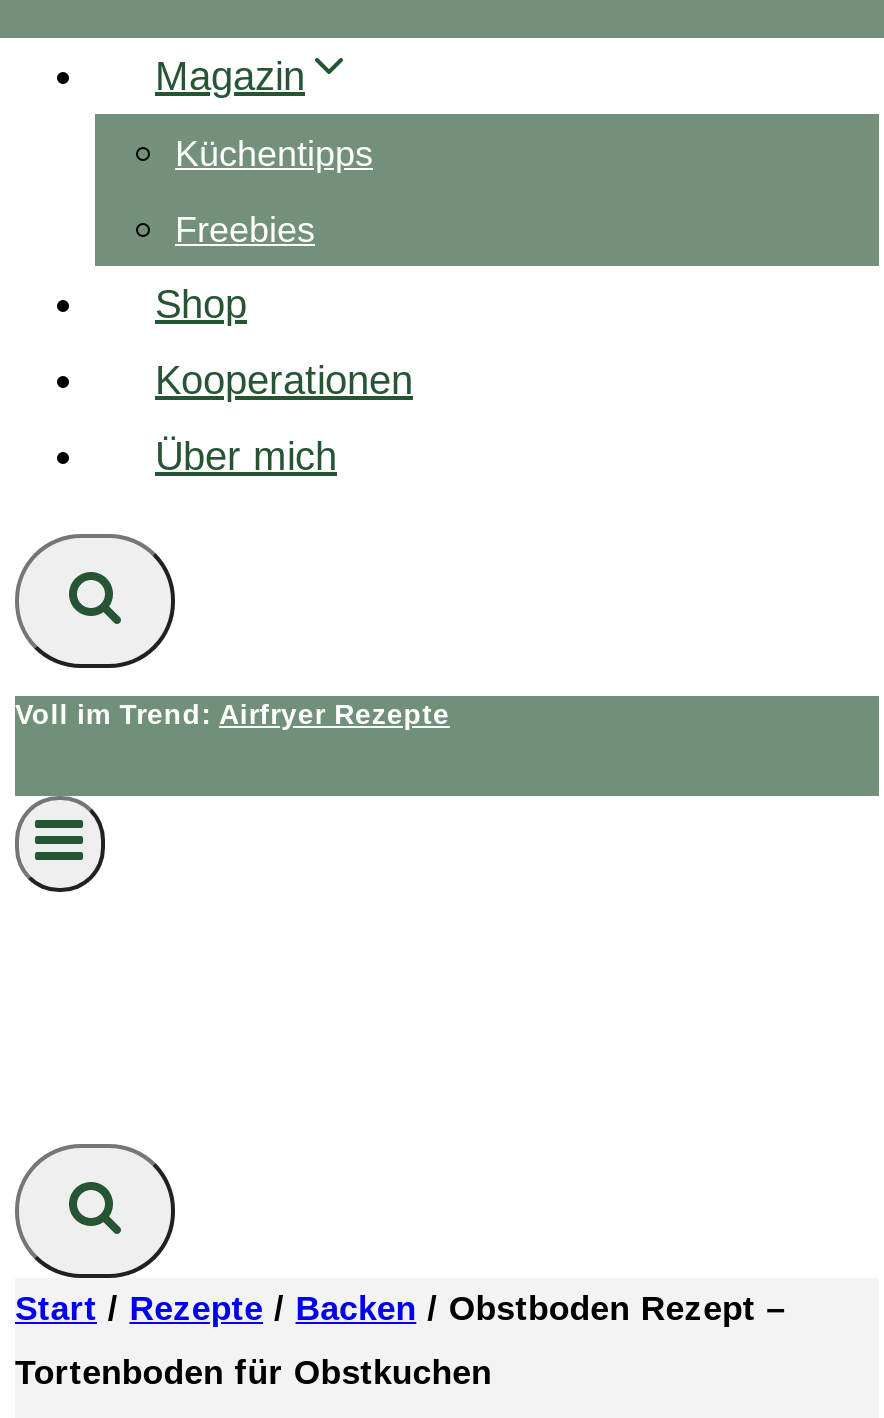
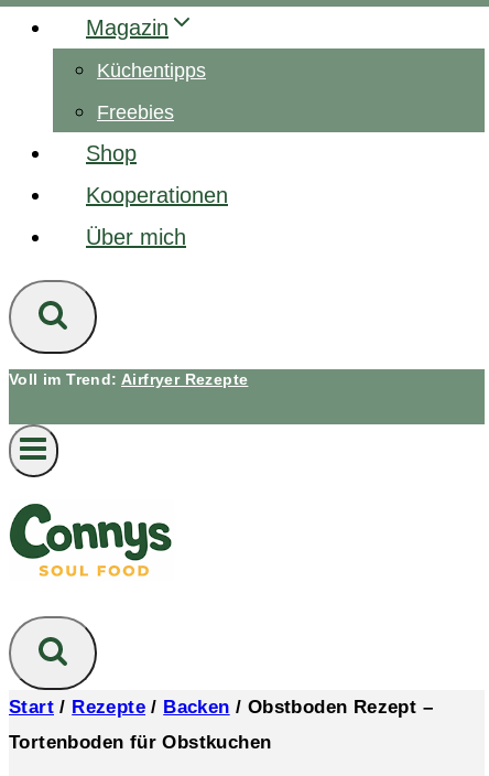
+ [image]
